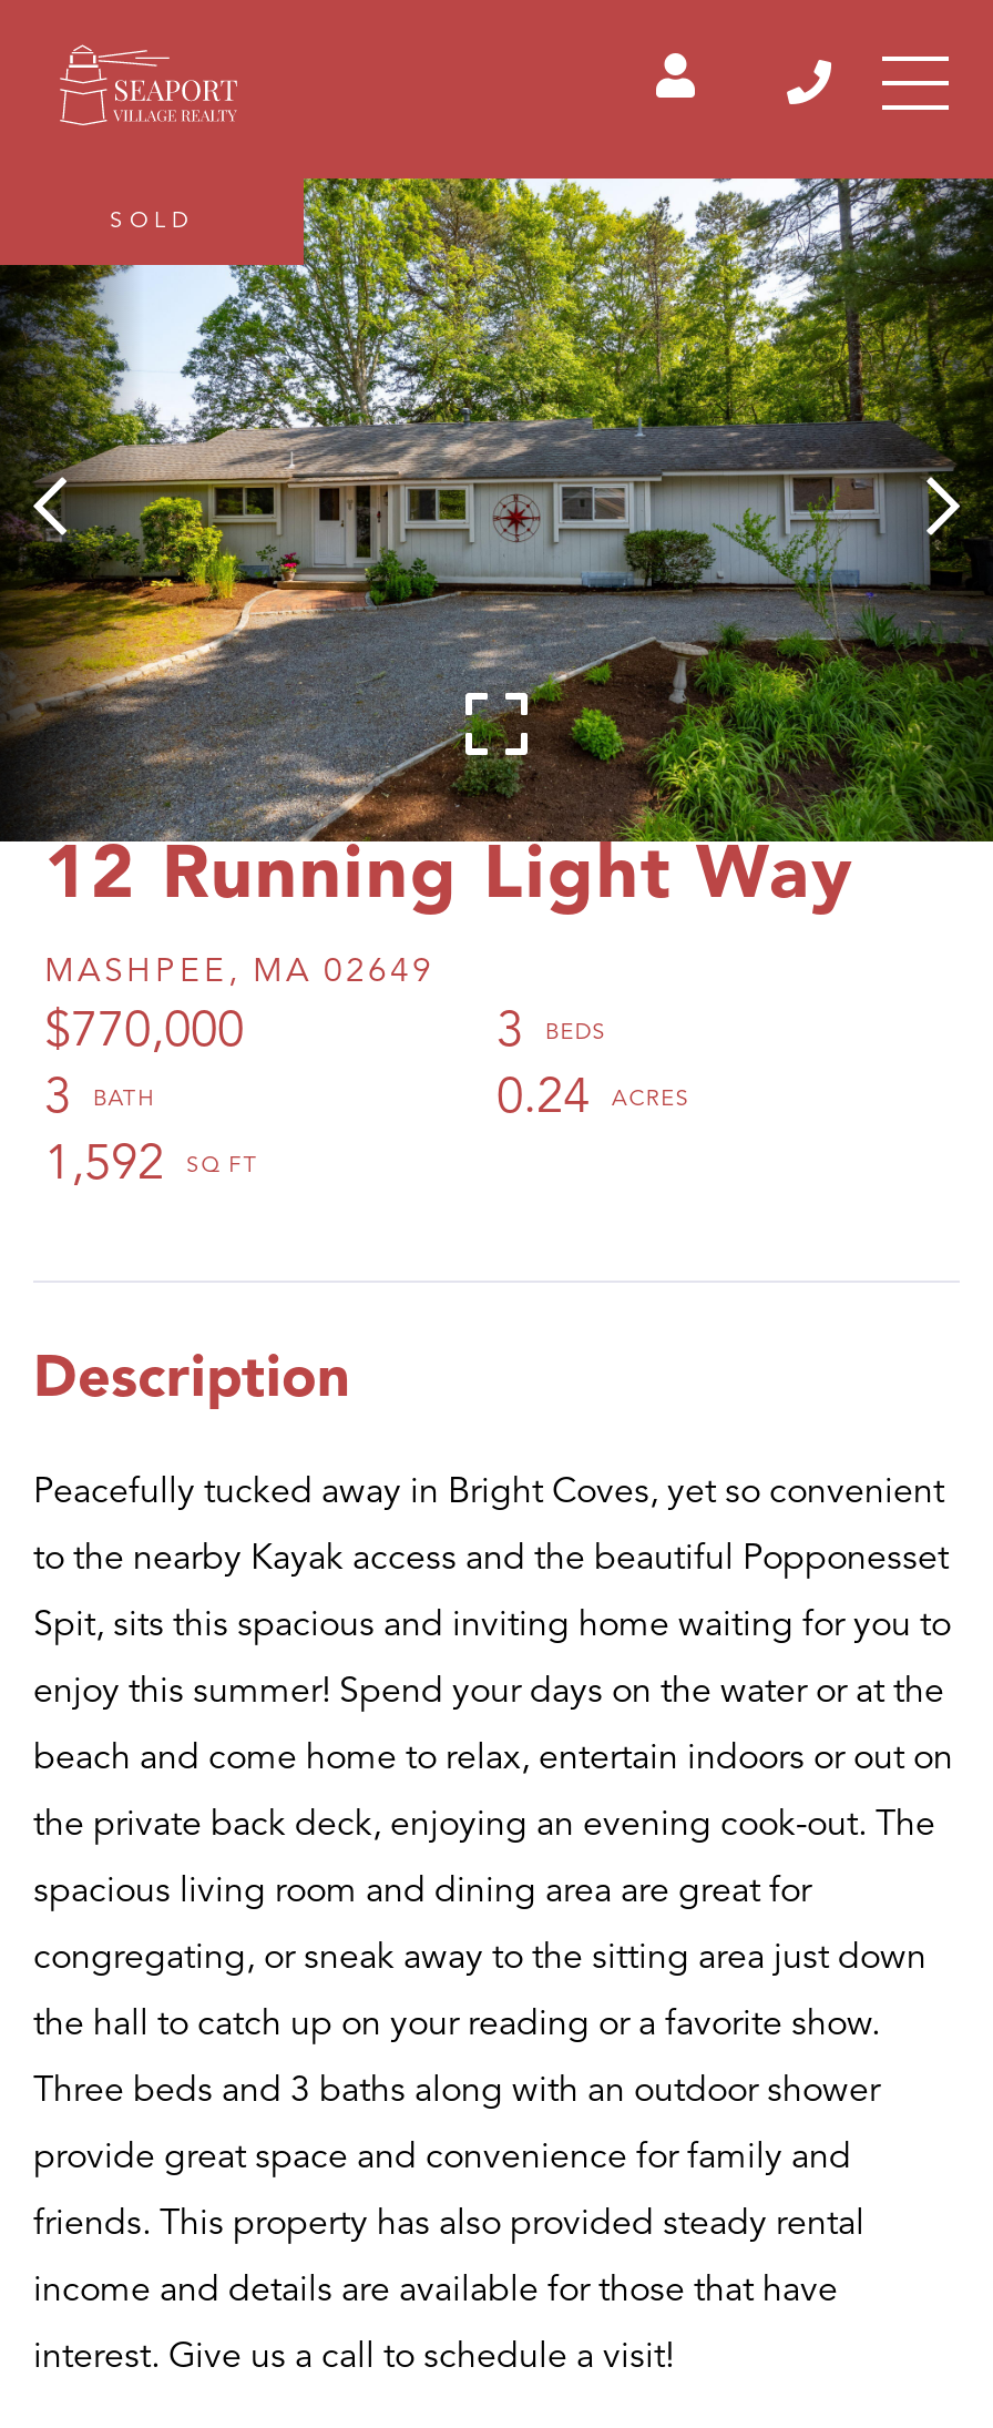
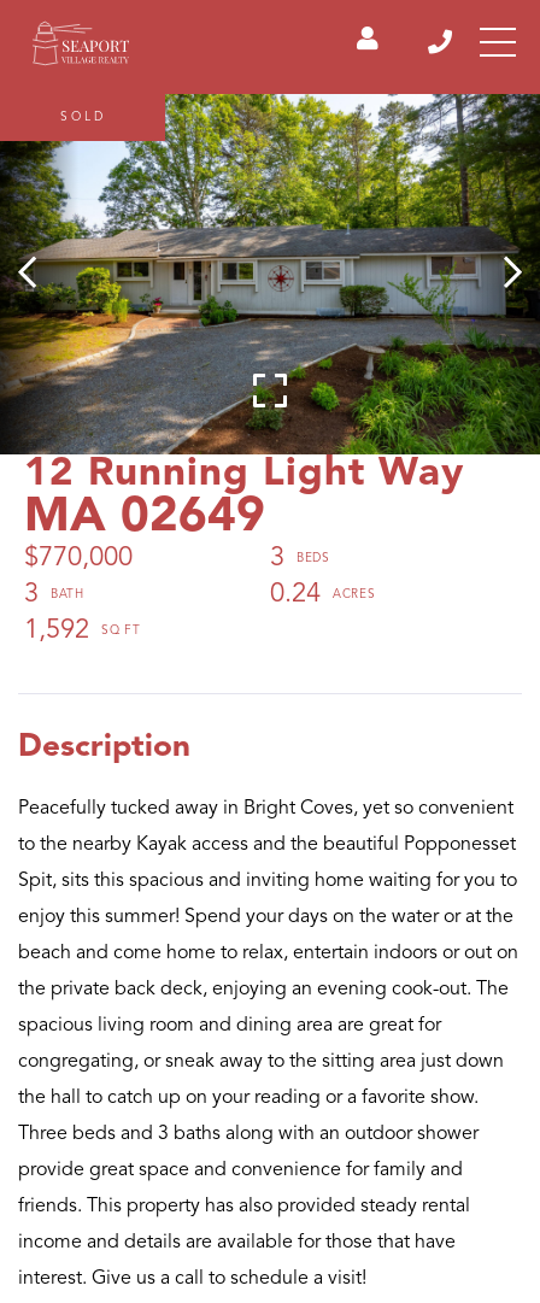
- MASHPEE, MA 02649
+ MA 02649
